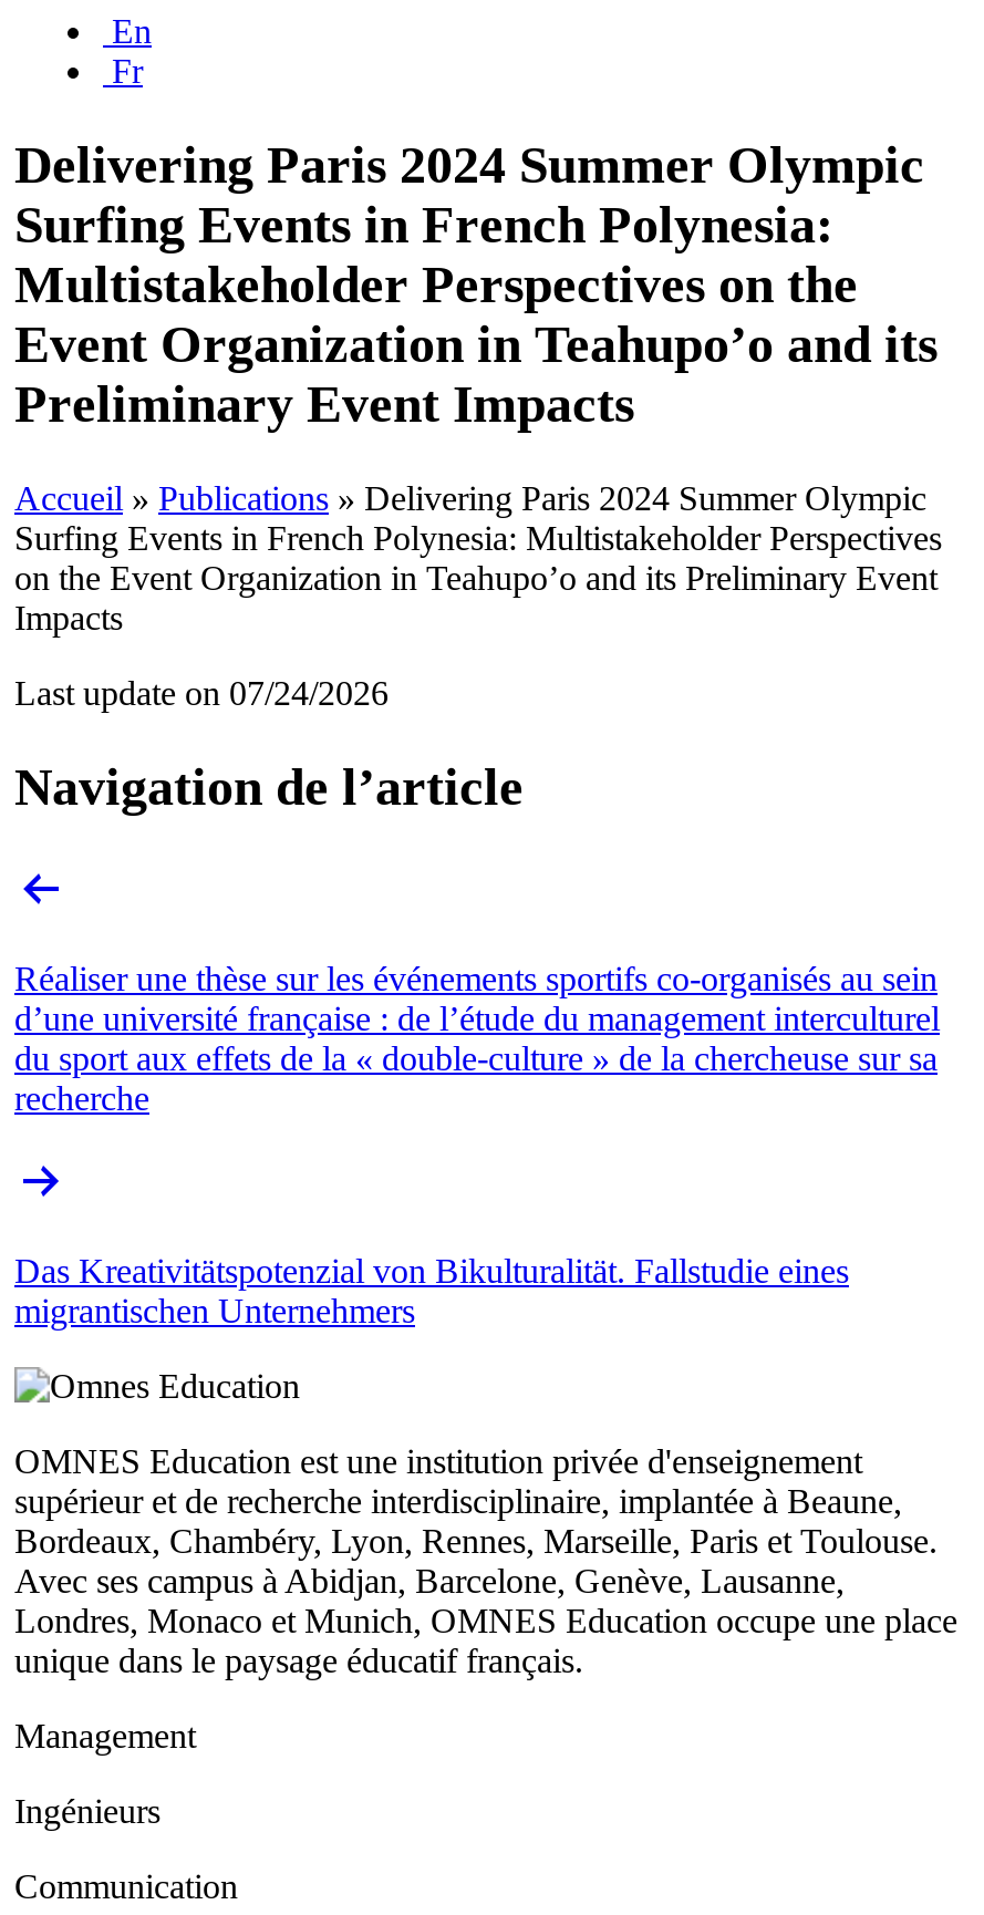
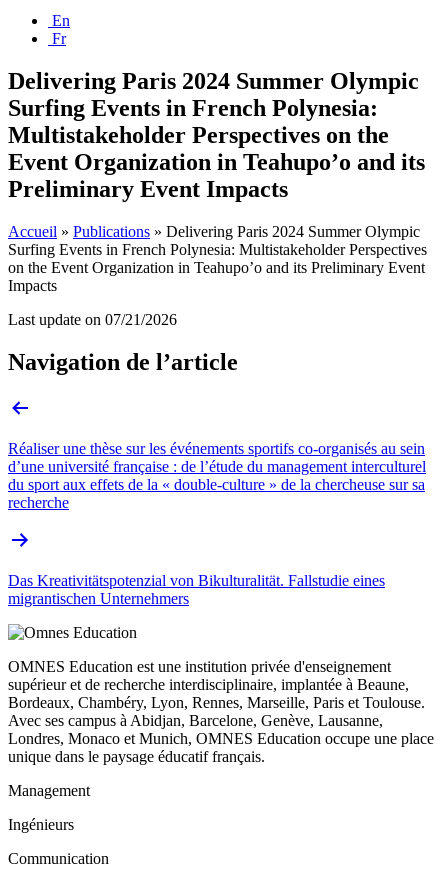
- Last update on 07/24/2026
+ Last update on 07/21/2026
